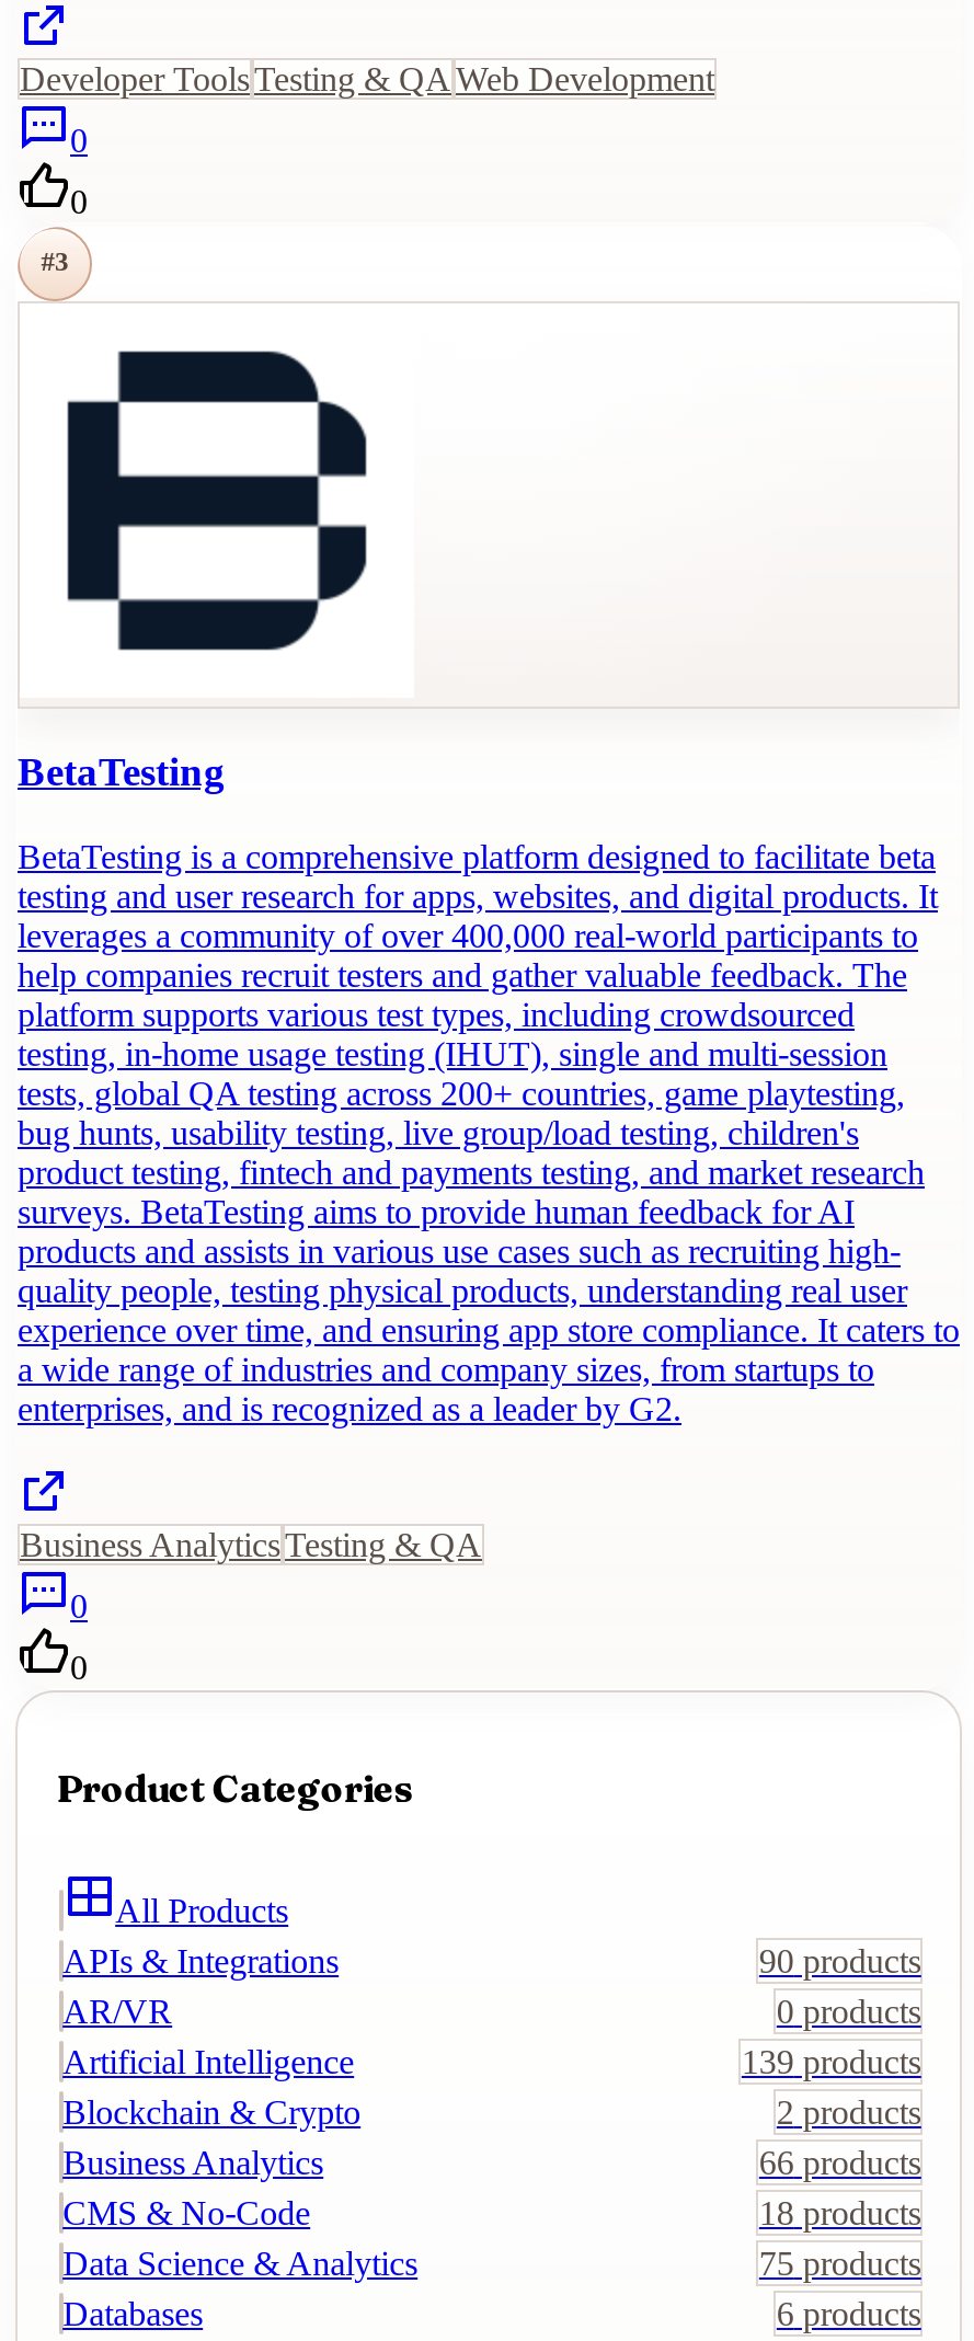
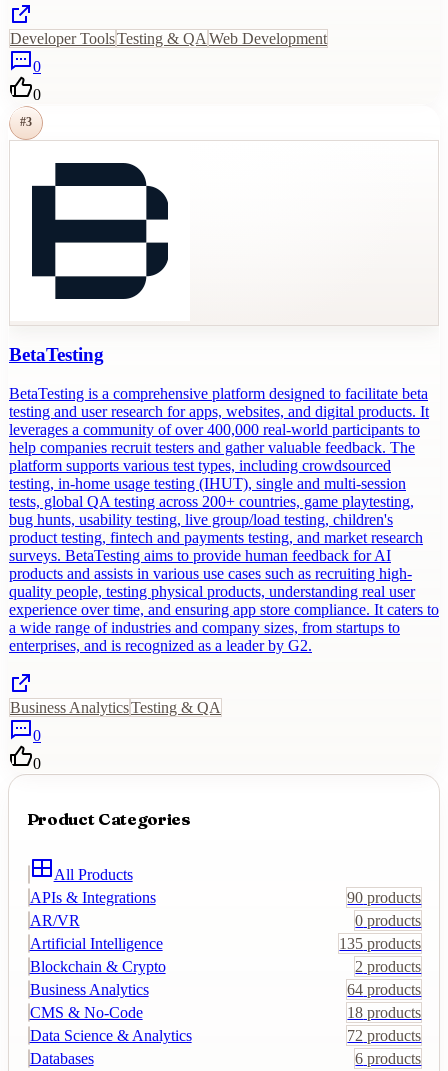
- 139 products
+ 135 products

- 66 products
+ 64 products

- 75 products
+ 72 products
